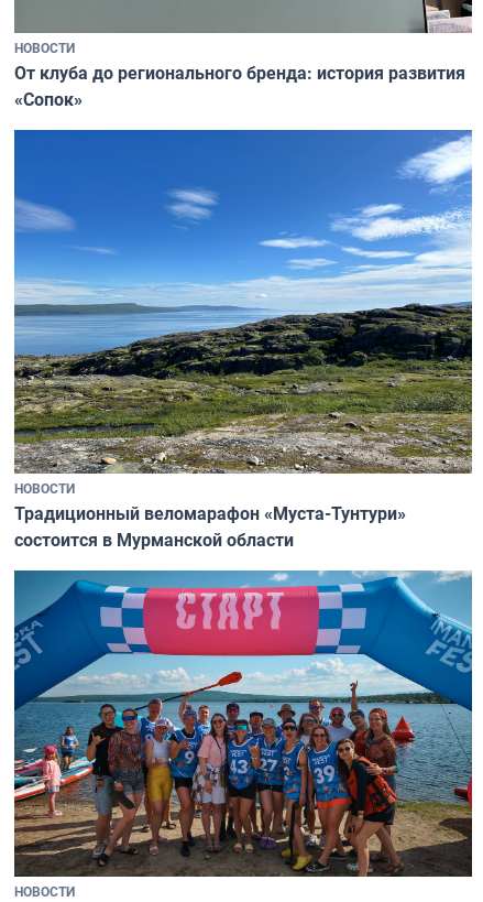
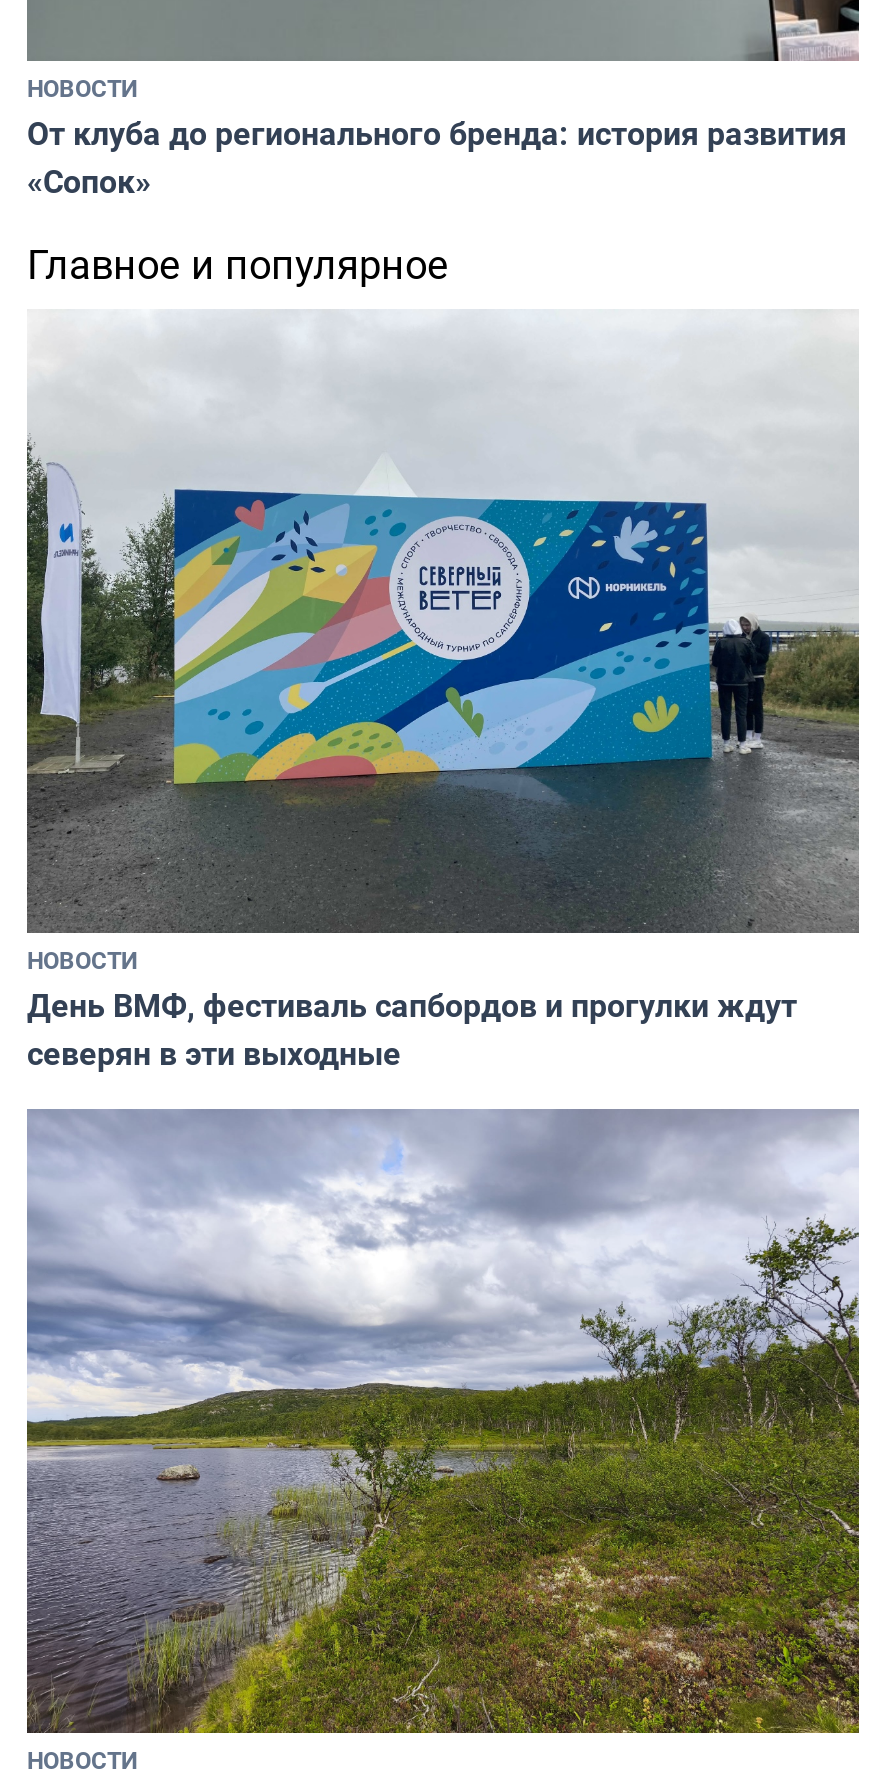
+ Главное и популярное

- [image]
- Традиционный веломарафон «Муста-Тунтури»
- состоится в Мурманской области
+ [image]
+ День ВМФ, фестиваль сапбордов и прогулки ждут
+ северян в эти выходные

- [image]
+ [image]
